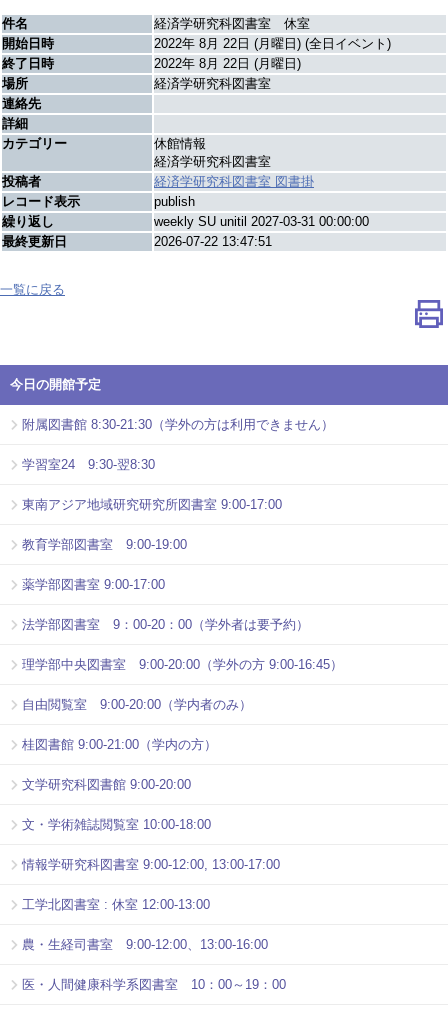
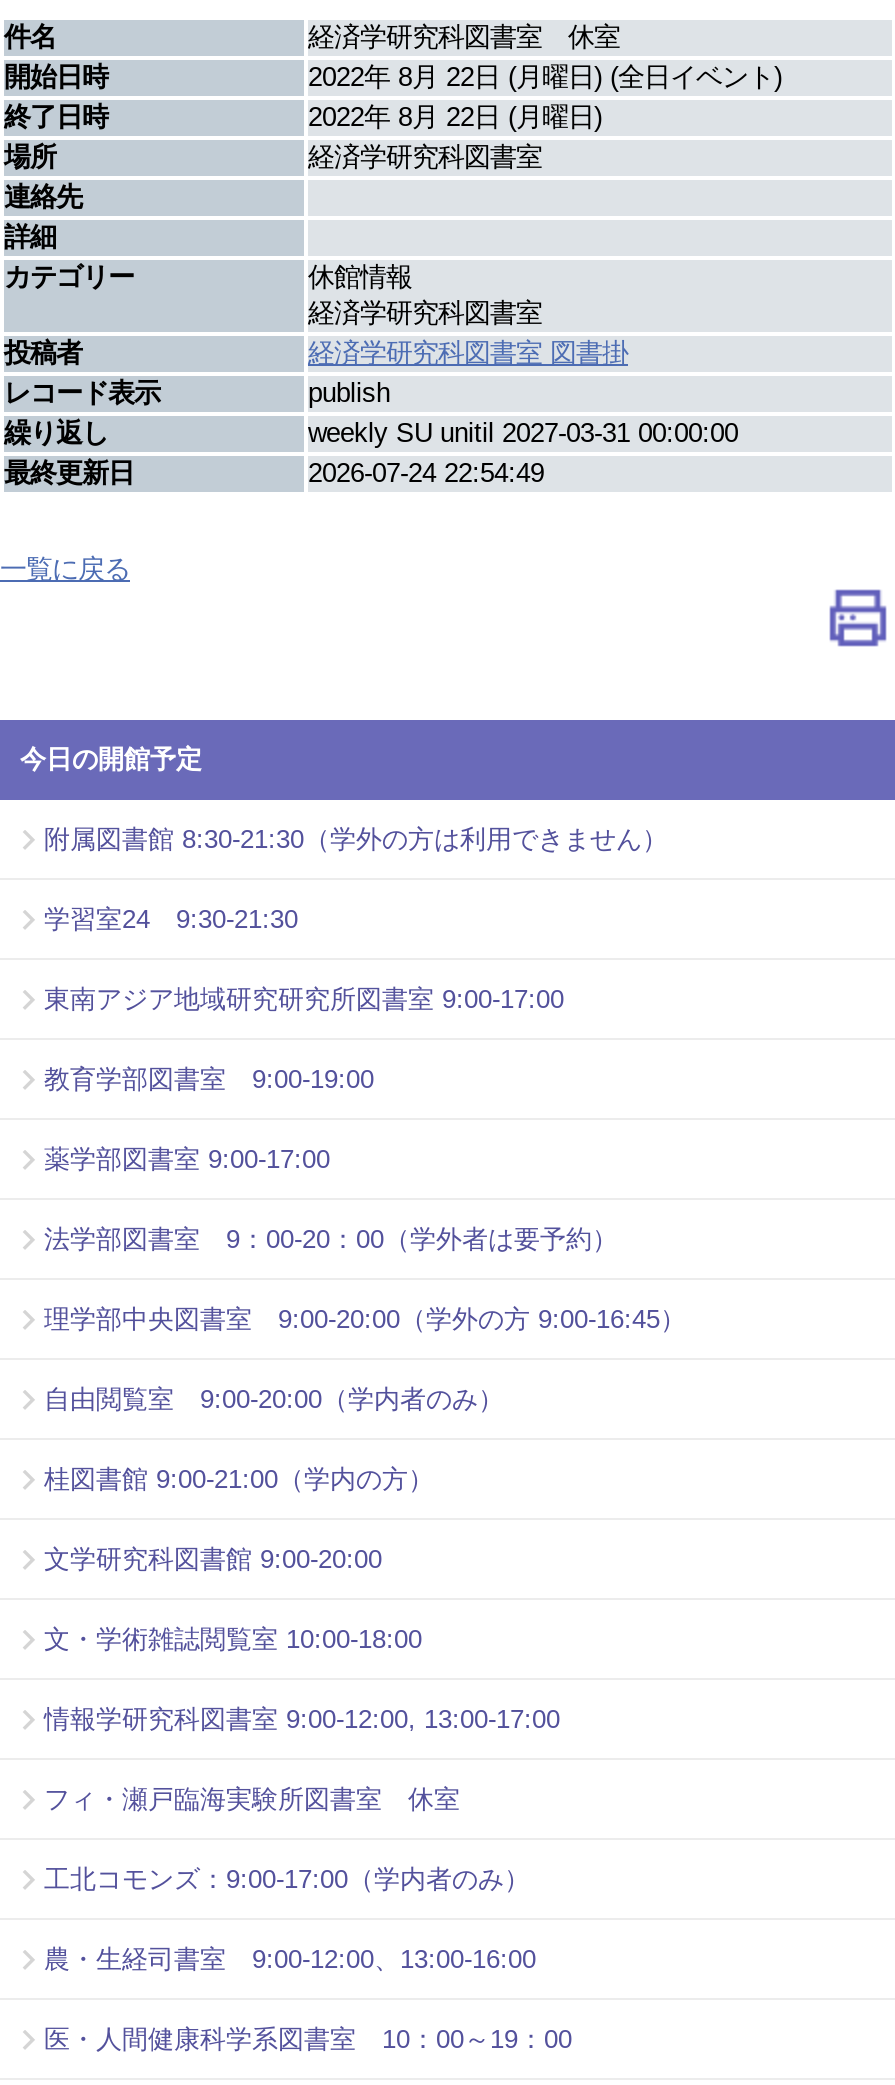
- 2026-07-22 13:47:51
+ 2026-07-24 22:54:49

- 学習室24 9:30-翌8:30
+ 学習室24 9:30-21:30

- 工学北図書室 : 休室 12:00-13:00
+ フィ・瀬戸臨海実験所図書室 休室
+ 工北コモンズ：9:00-17:00（学内者のみ）
